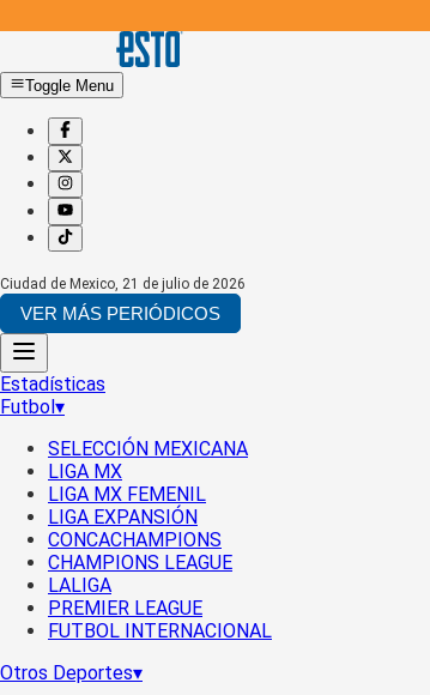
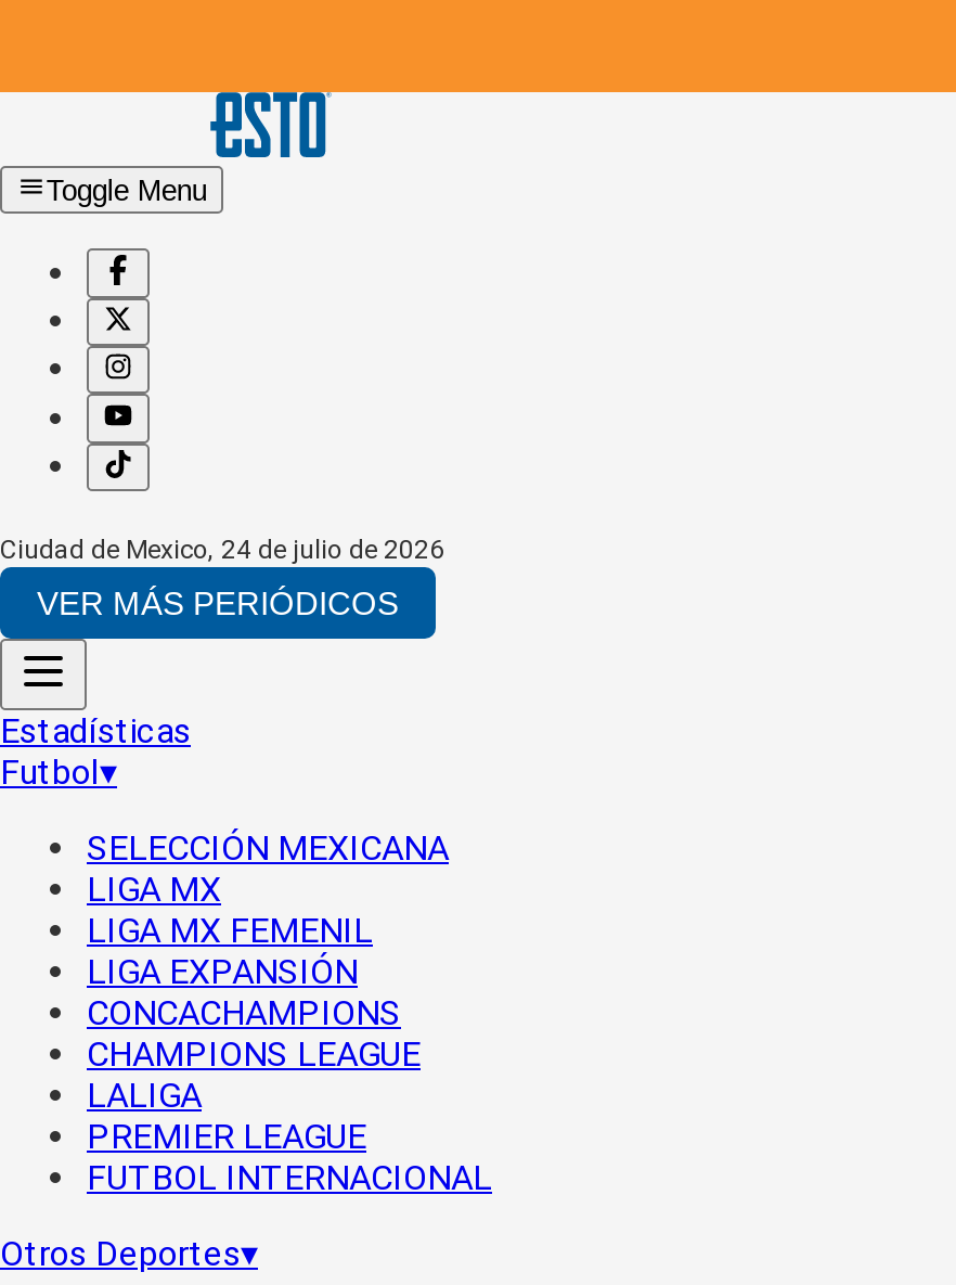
- Ciudad de Mexico, 21 de julio de 2026
+ Ciudad de Mexico, 24 de julio de 2026
